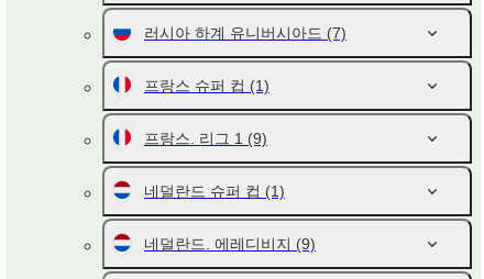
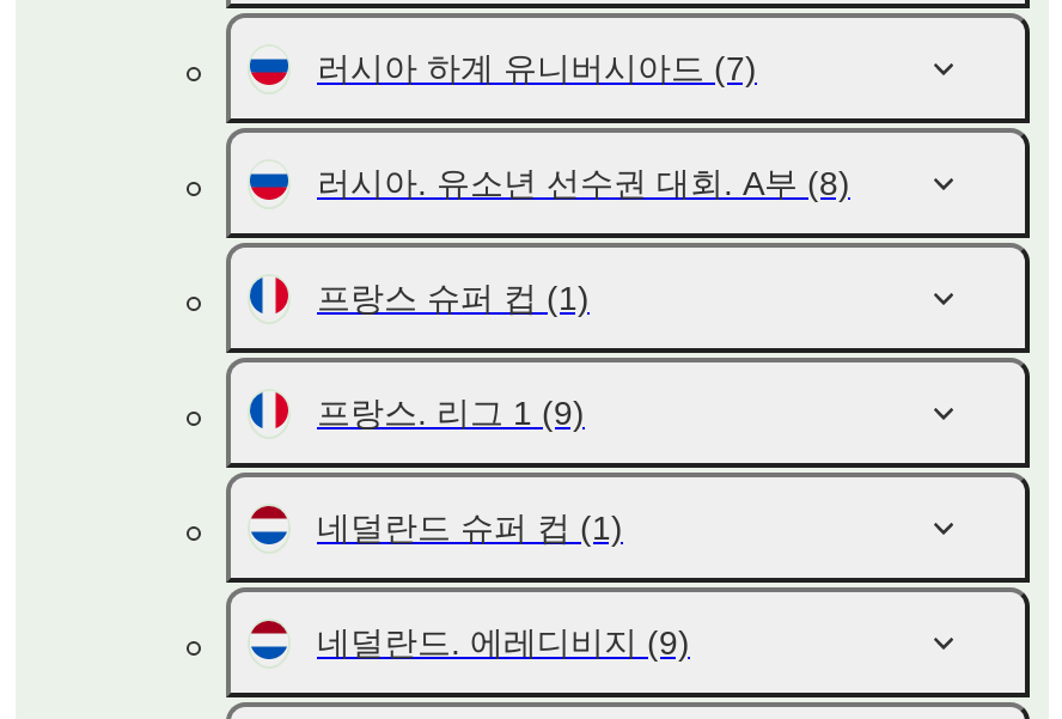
+ 러시아. 유소년 선수권 대회. A부 (8)
